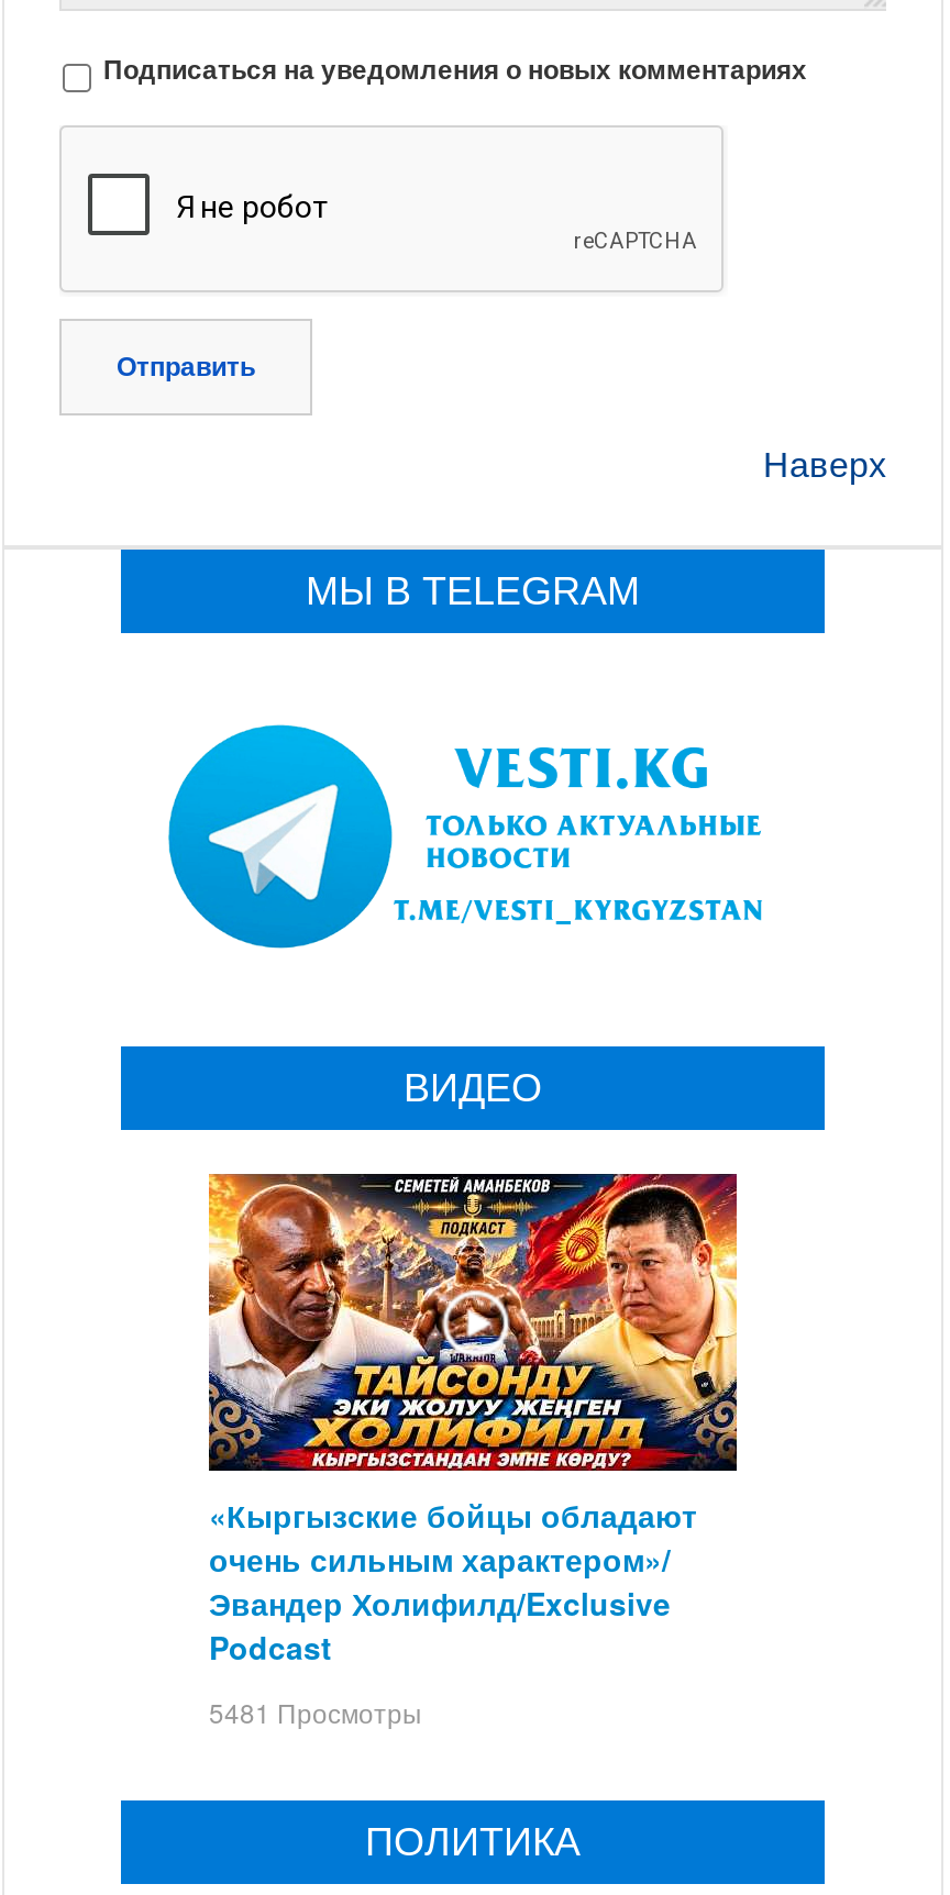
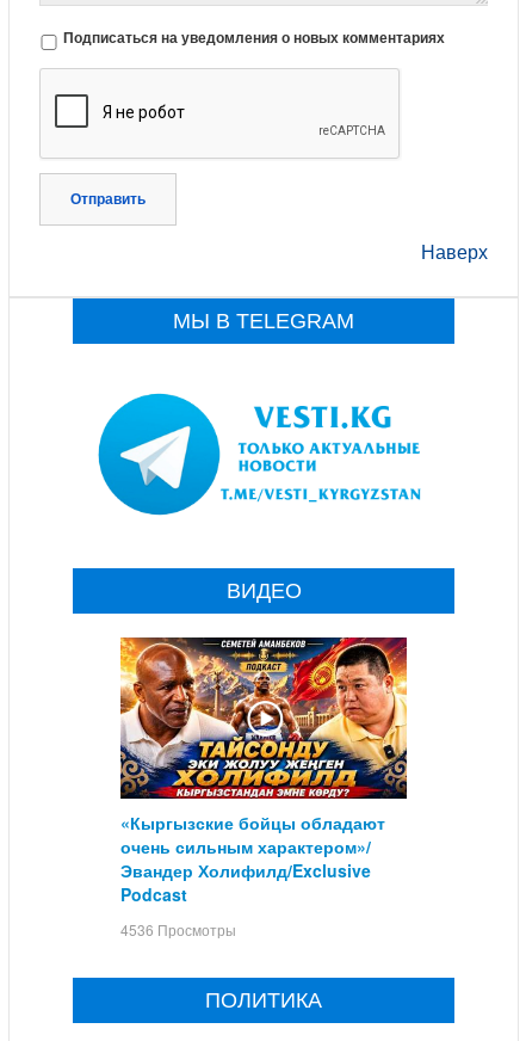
- 5481 Просмотры
+ 4536 Просмотры
